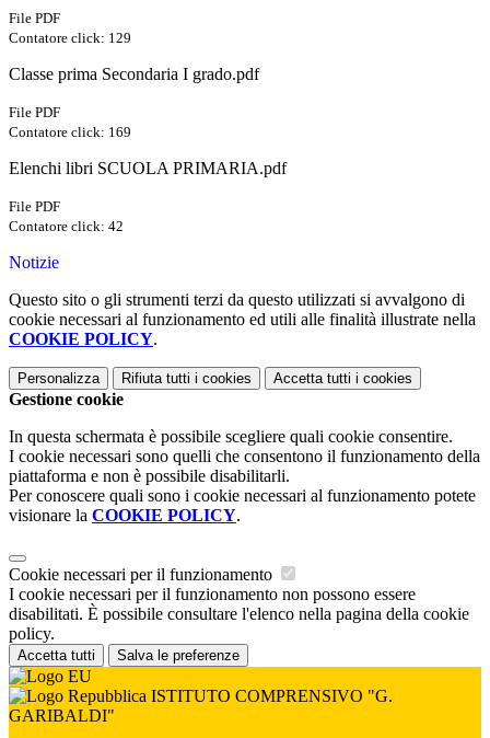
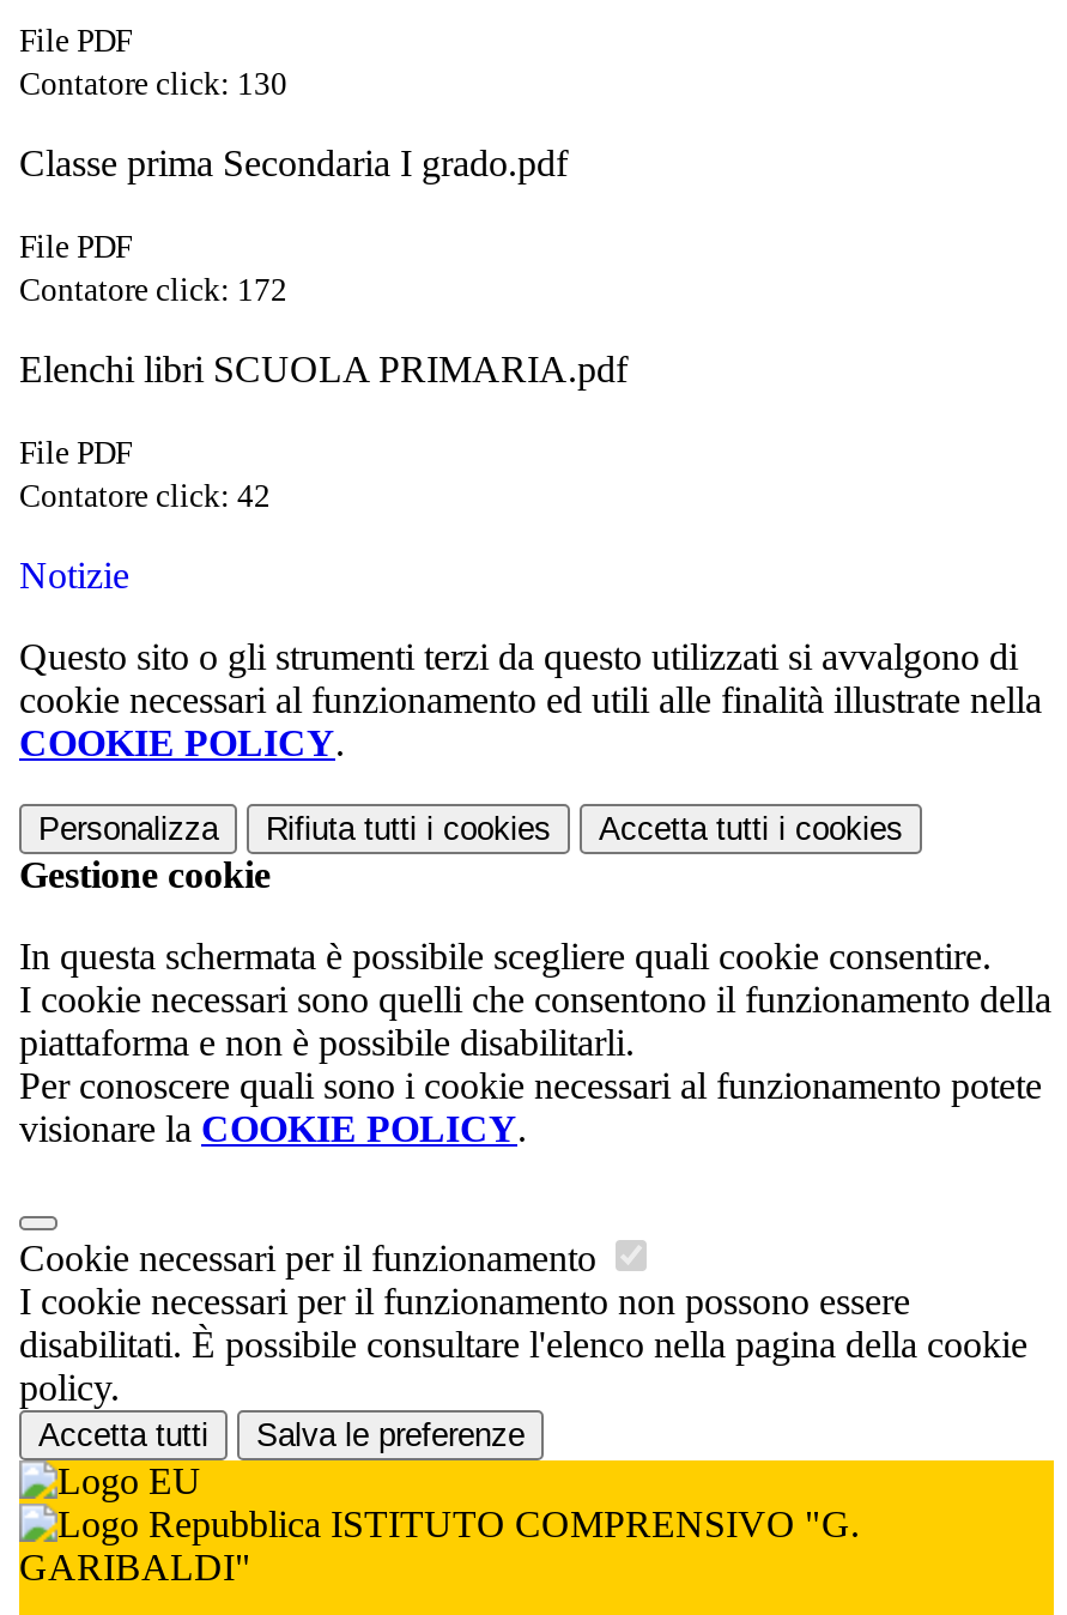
- Contatore click: 129
+ Contatore click: 130

- Contatore click: 169
+ Contatore click: 172
